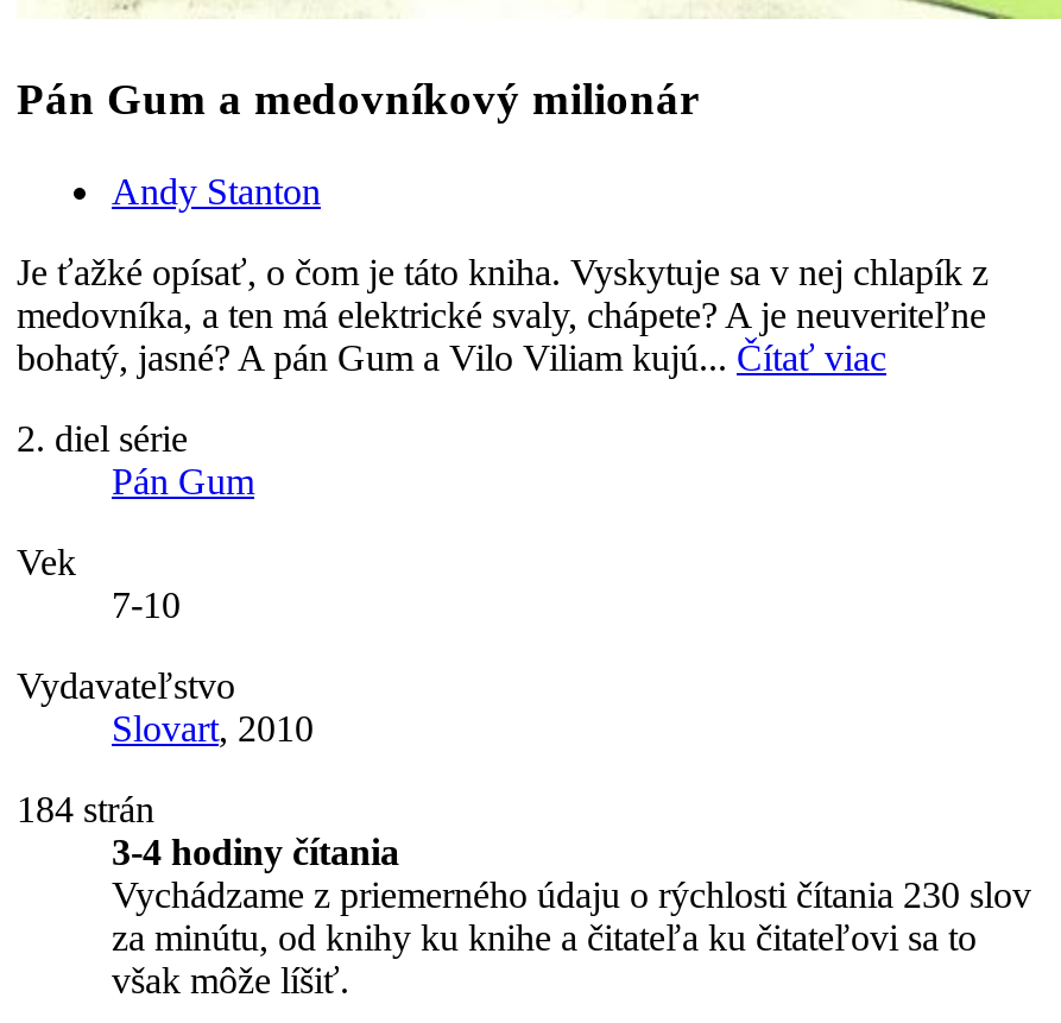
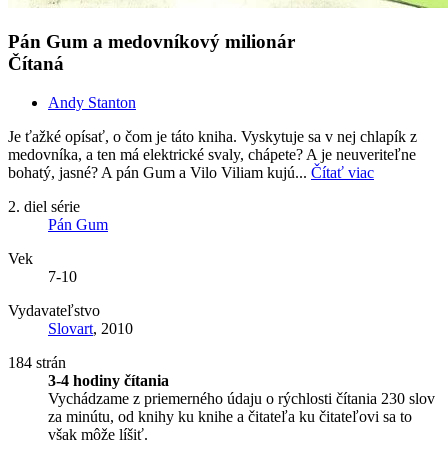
+ Čítaná
